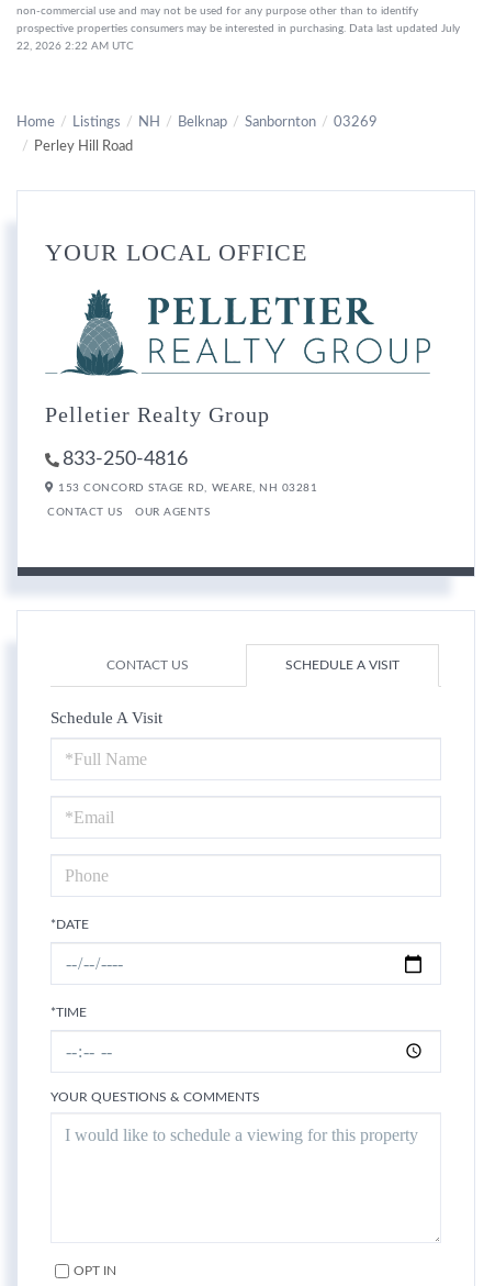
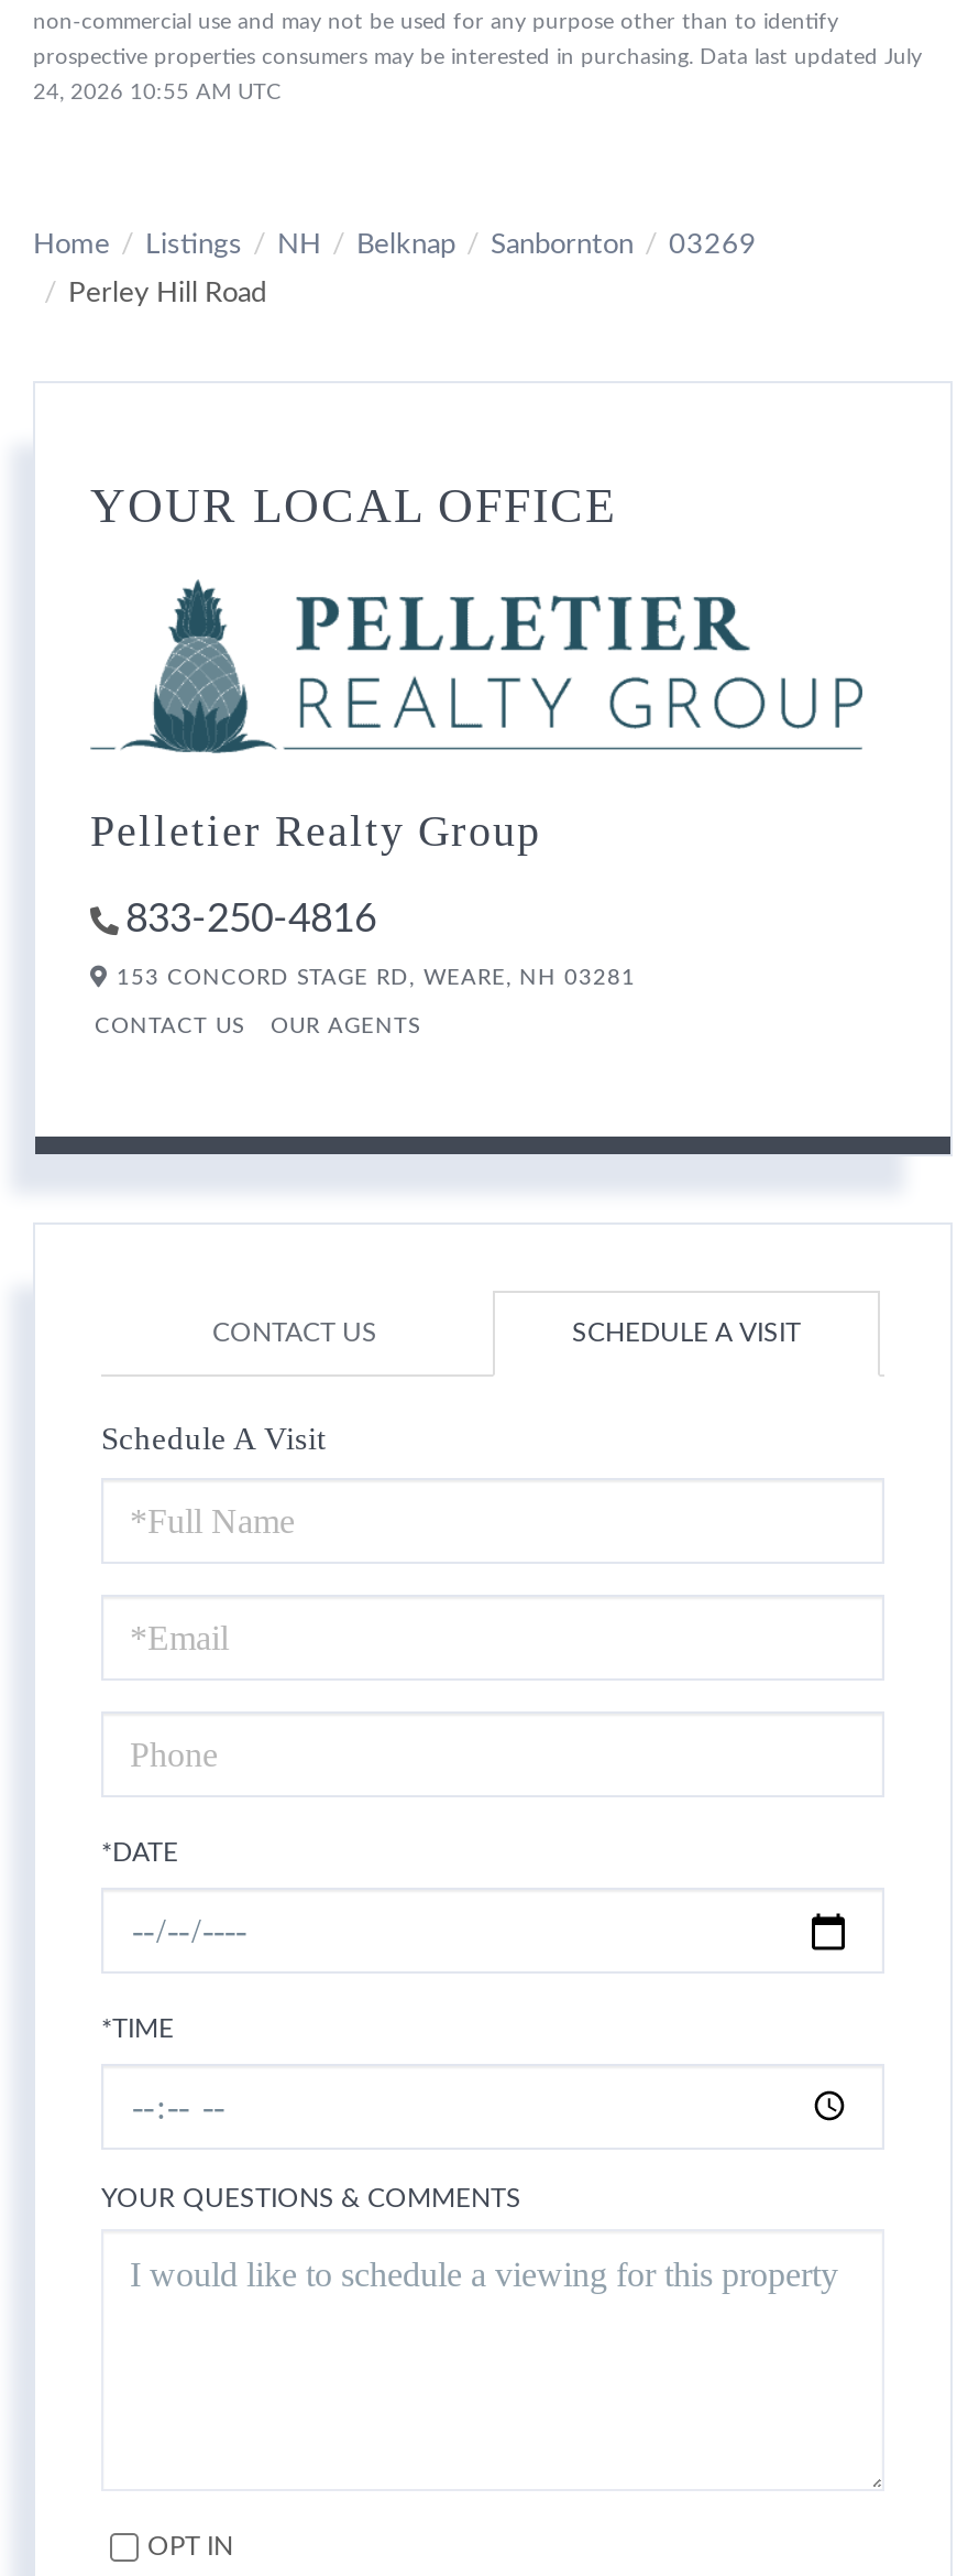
- 22, 2026 2:22 AM UTC
+ 24, 2026 10:55 AM UTC
